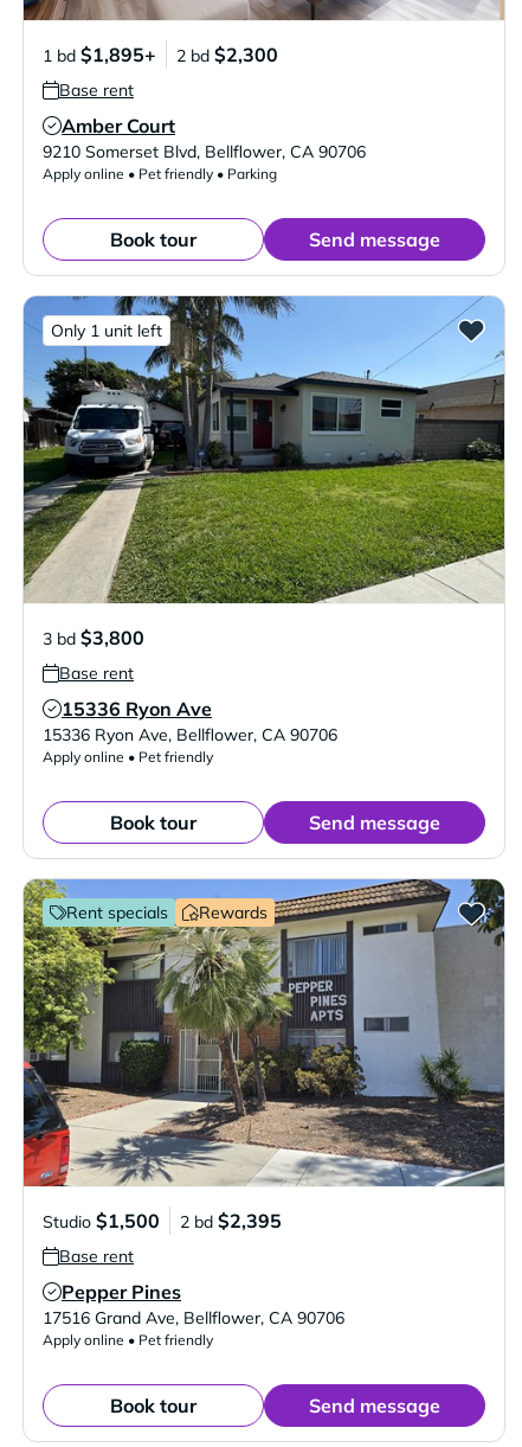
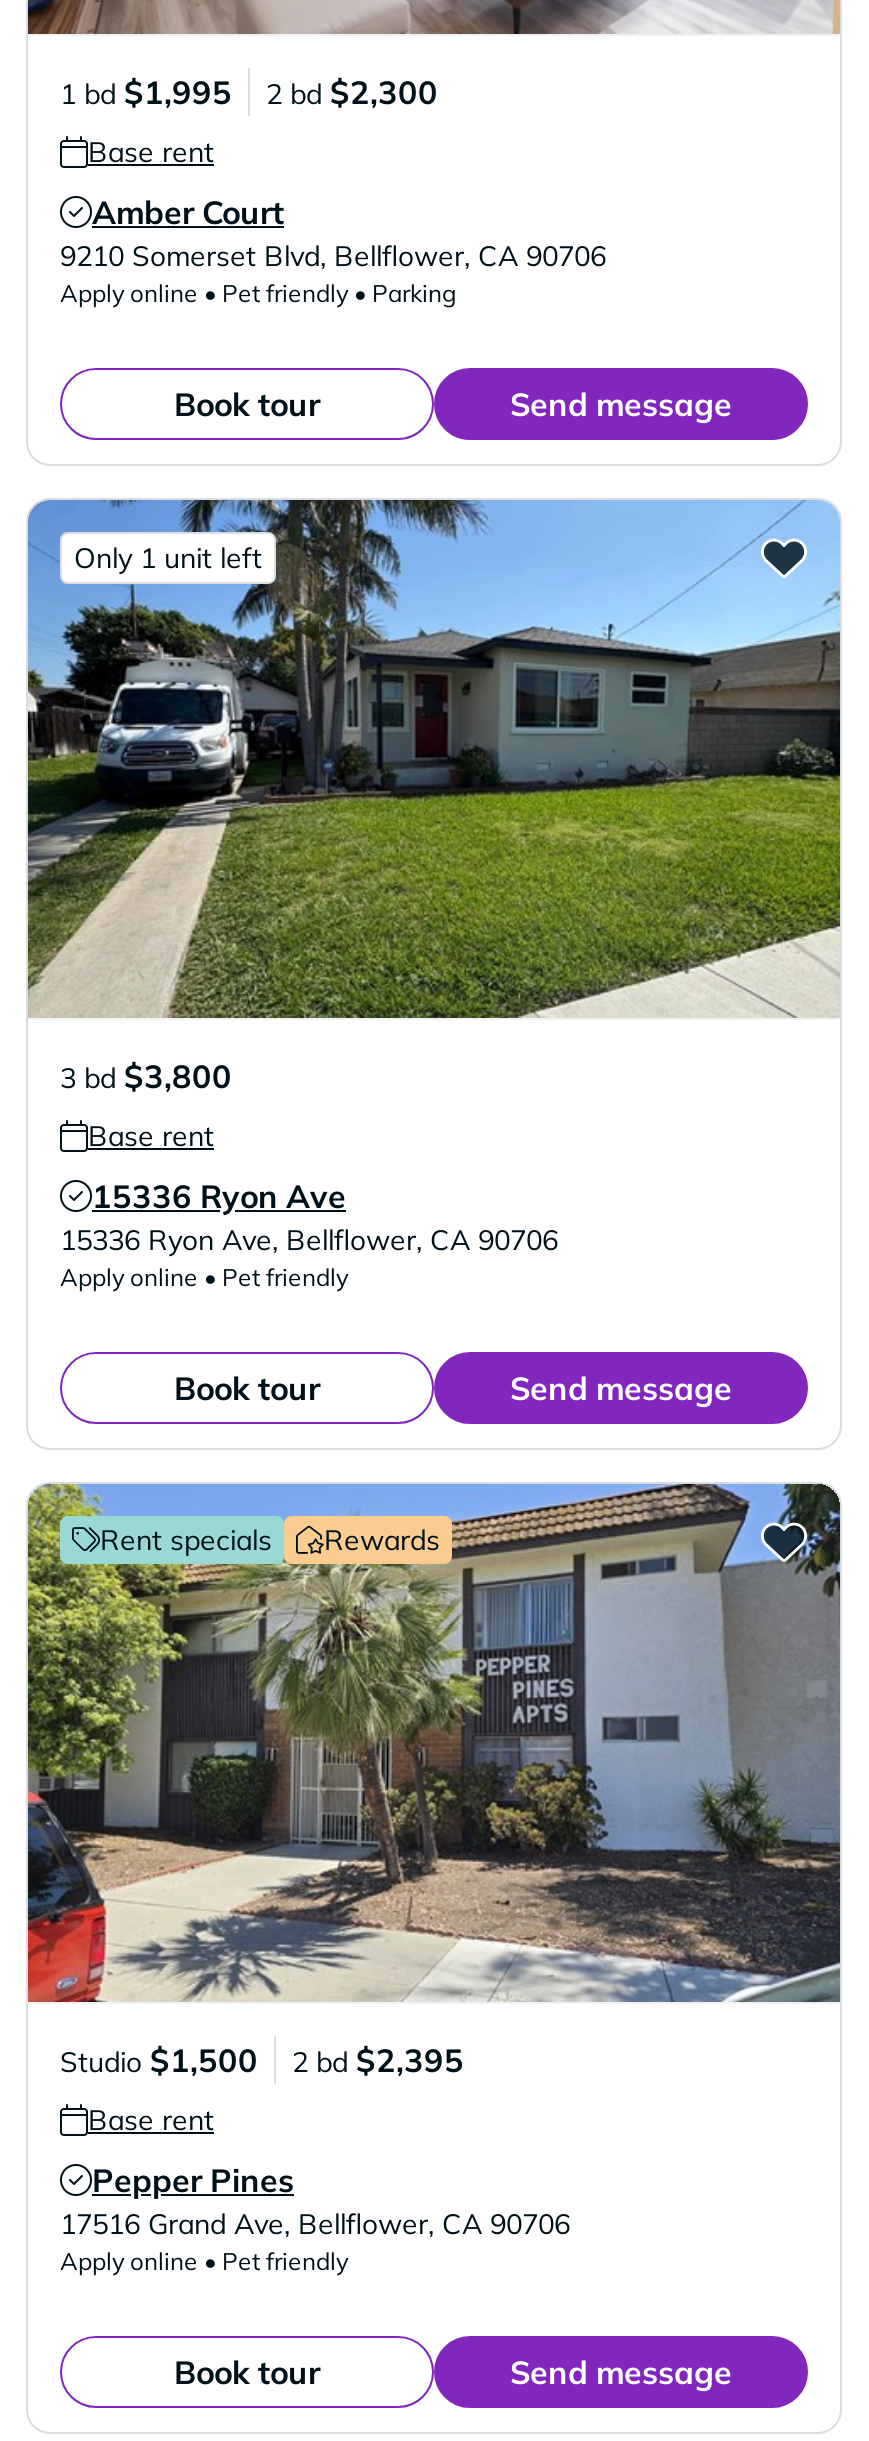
- 1 bd $1,895+ 2 bd $2,300
+ 1 bd $1,995 2 bd $2,300
